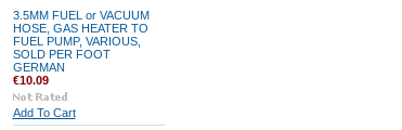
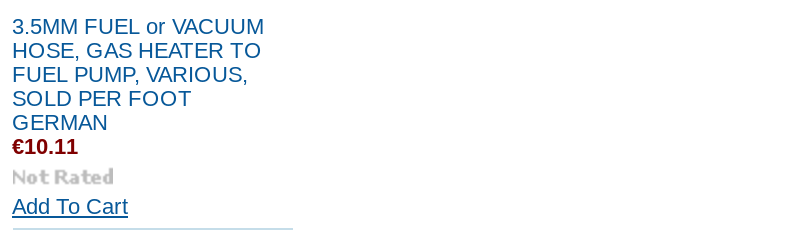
- €10.09
+ €10.11
